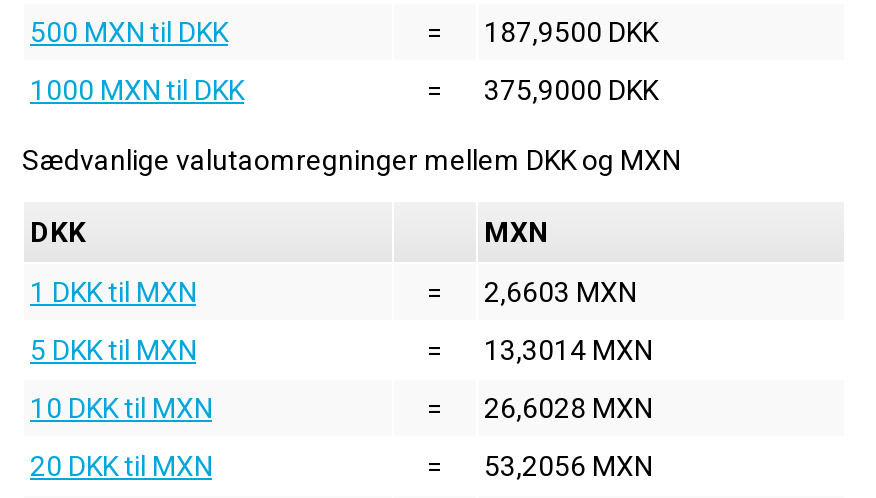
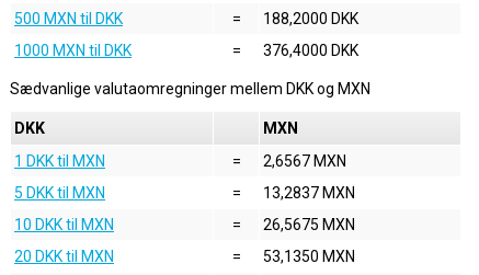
- 187,9500 DKK
+ 188,2000 DKK

- 375,9000 DKK
+ 376,4000 DKK

- 2,6603 MXN
+ 2,6567 MXN

- 13,3014 MXN
+ 13,2837 MXN

- 26,6028 MXN
+ 26,5675 MXN

- 53,2056 MXN
+ 53,1350 MXN
